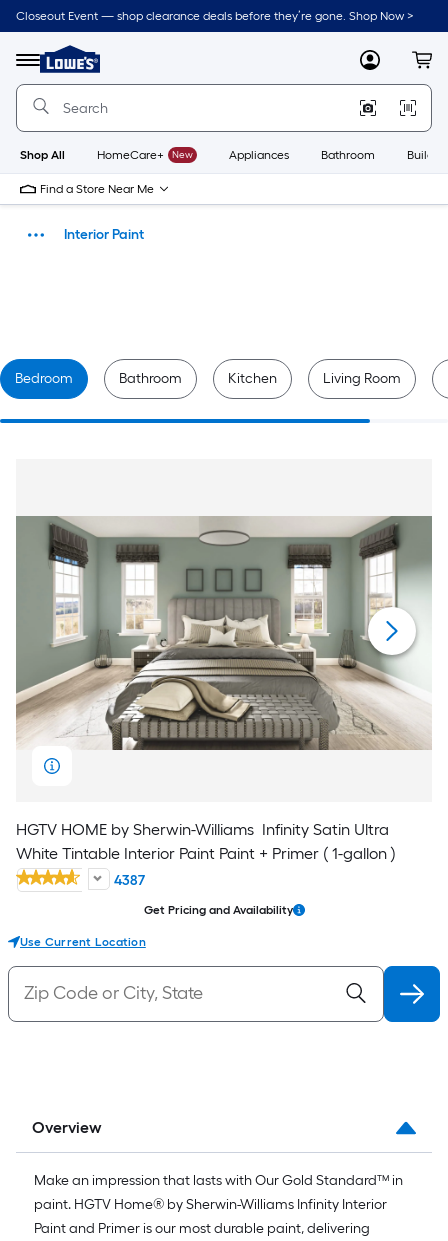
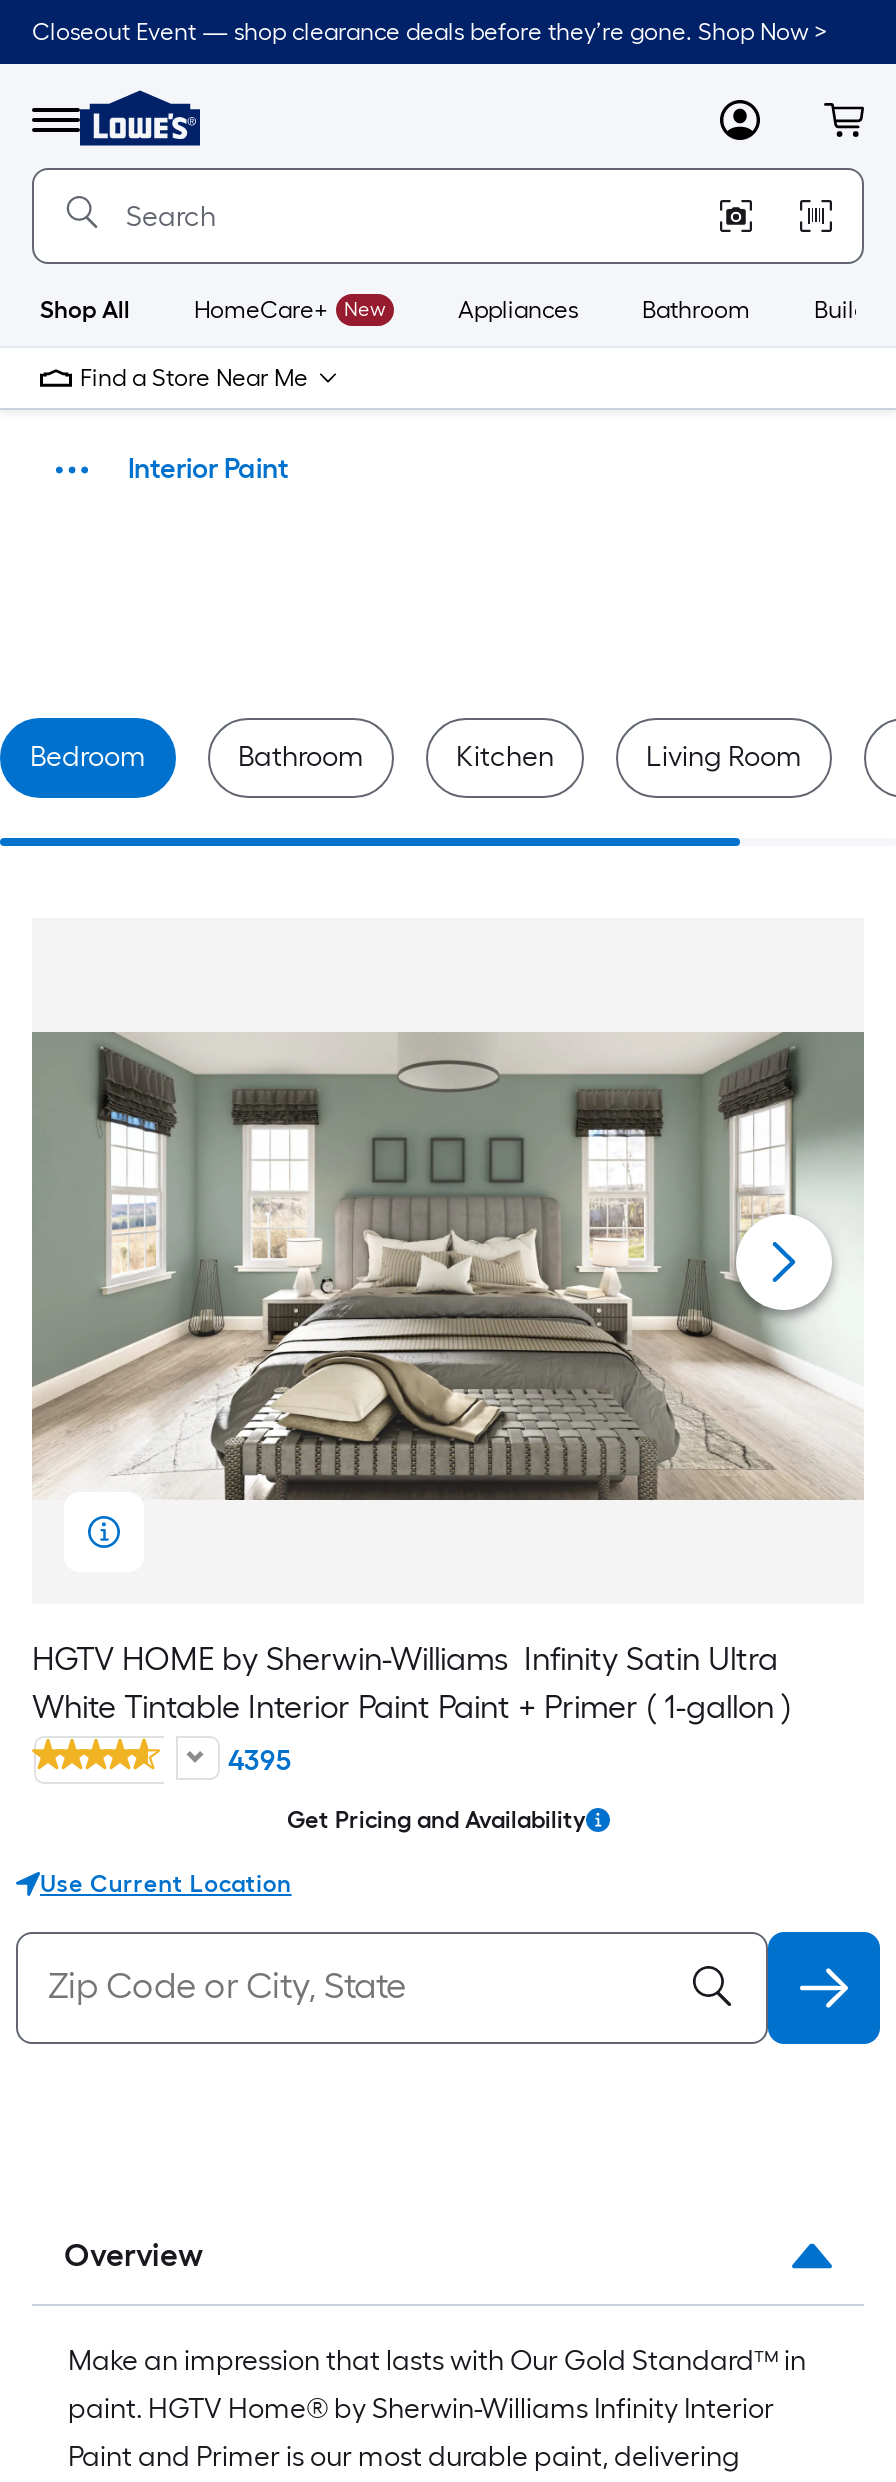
- 4387
+ 4395
